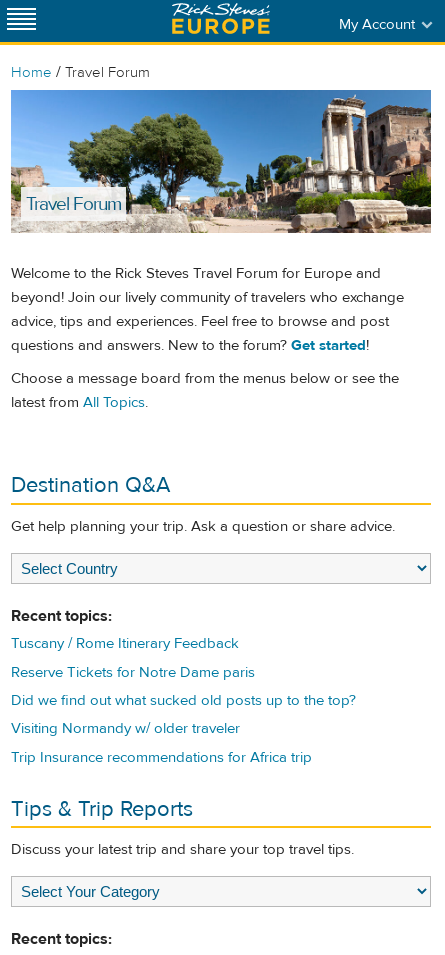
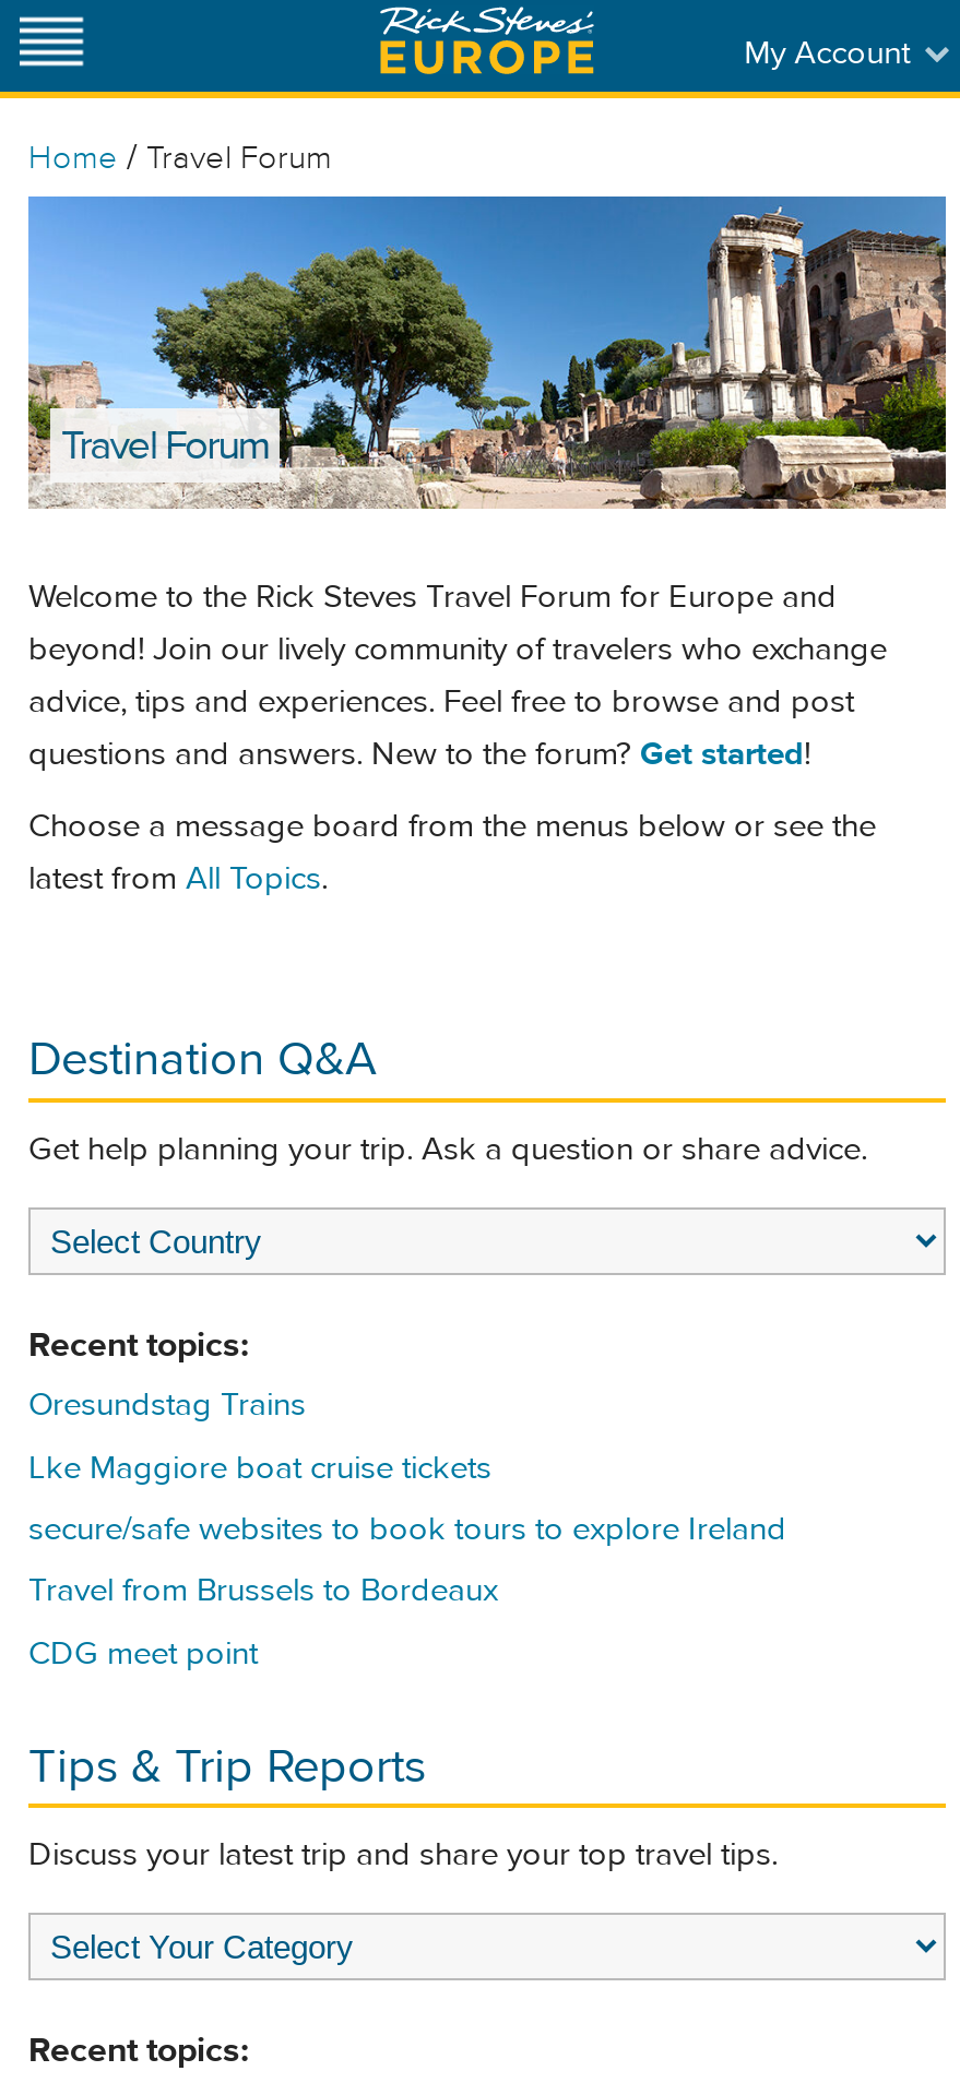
- Tuscany / Rome Itinerary Feedback
+ Oresundstag Trains

- Reserve Tickets for Notre Dame paris
+ Lke Maggiore boat cruise tickets

- Did we find out what sucked old posts up to the top?
+ secure/safe websites to book tours to explore Ireland

- Visiting Normandy w/ older traveler
+ Travel from Brussels to Bordeaux

- Trip Insurance recommendations for Africa trip
+ CDG meet point
